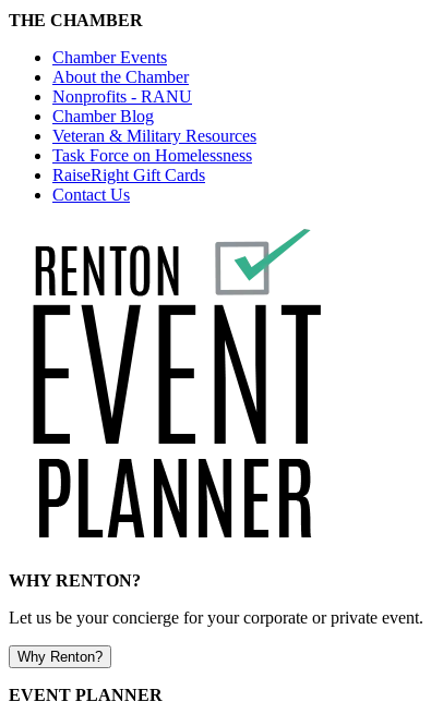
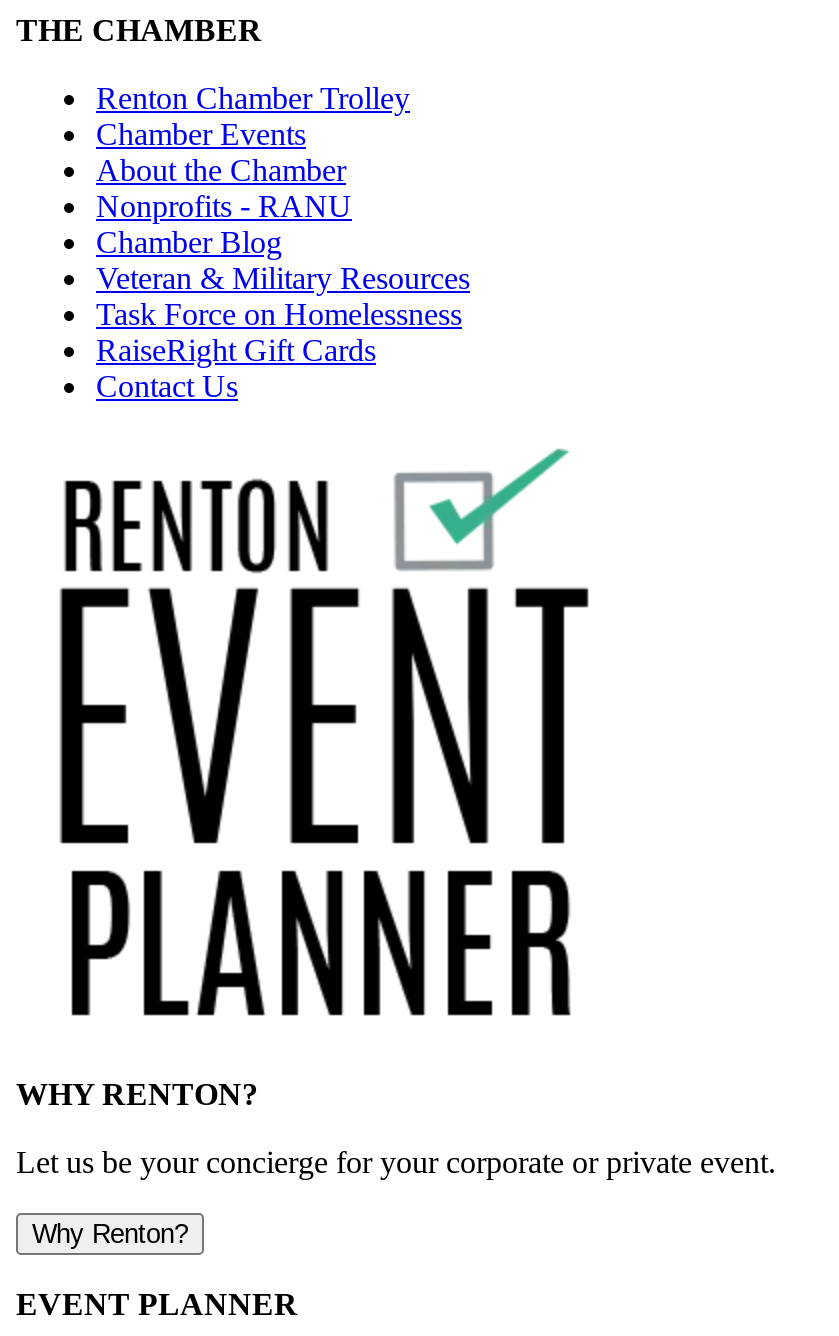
+ Renton Chamber Trolley
